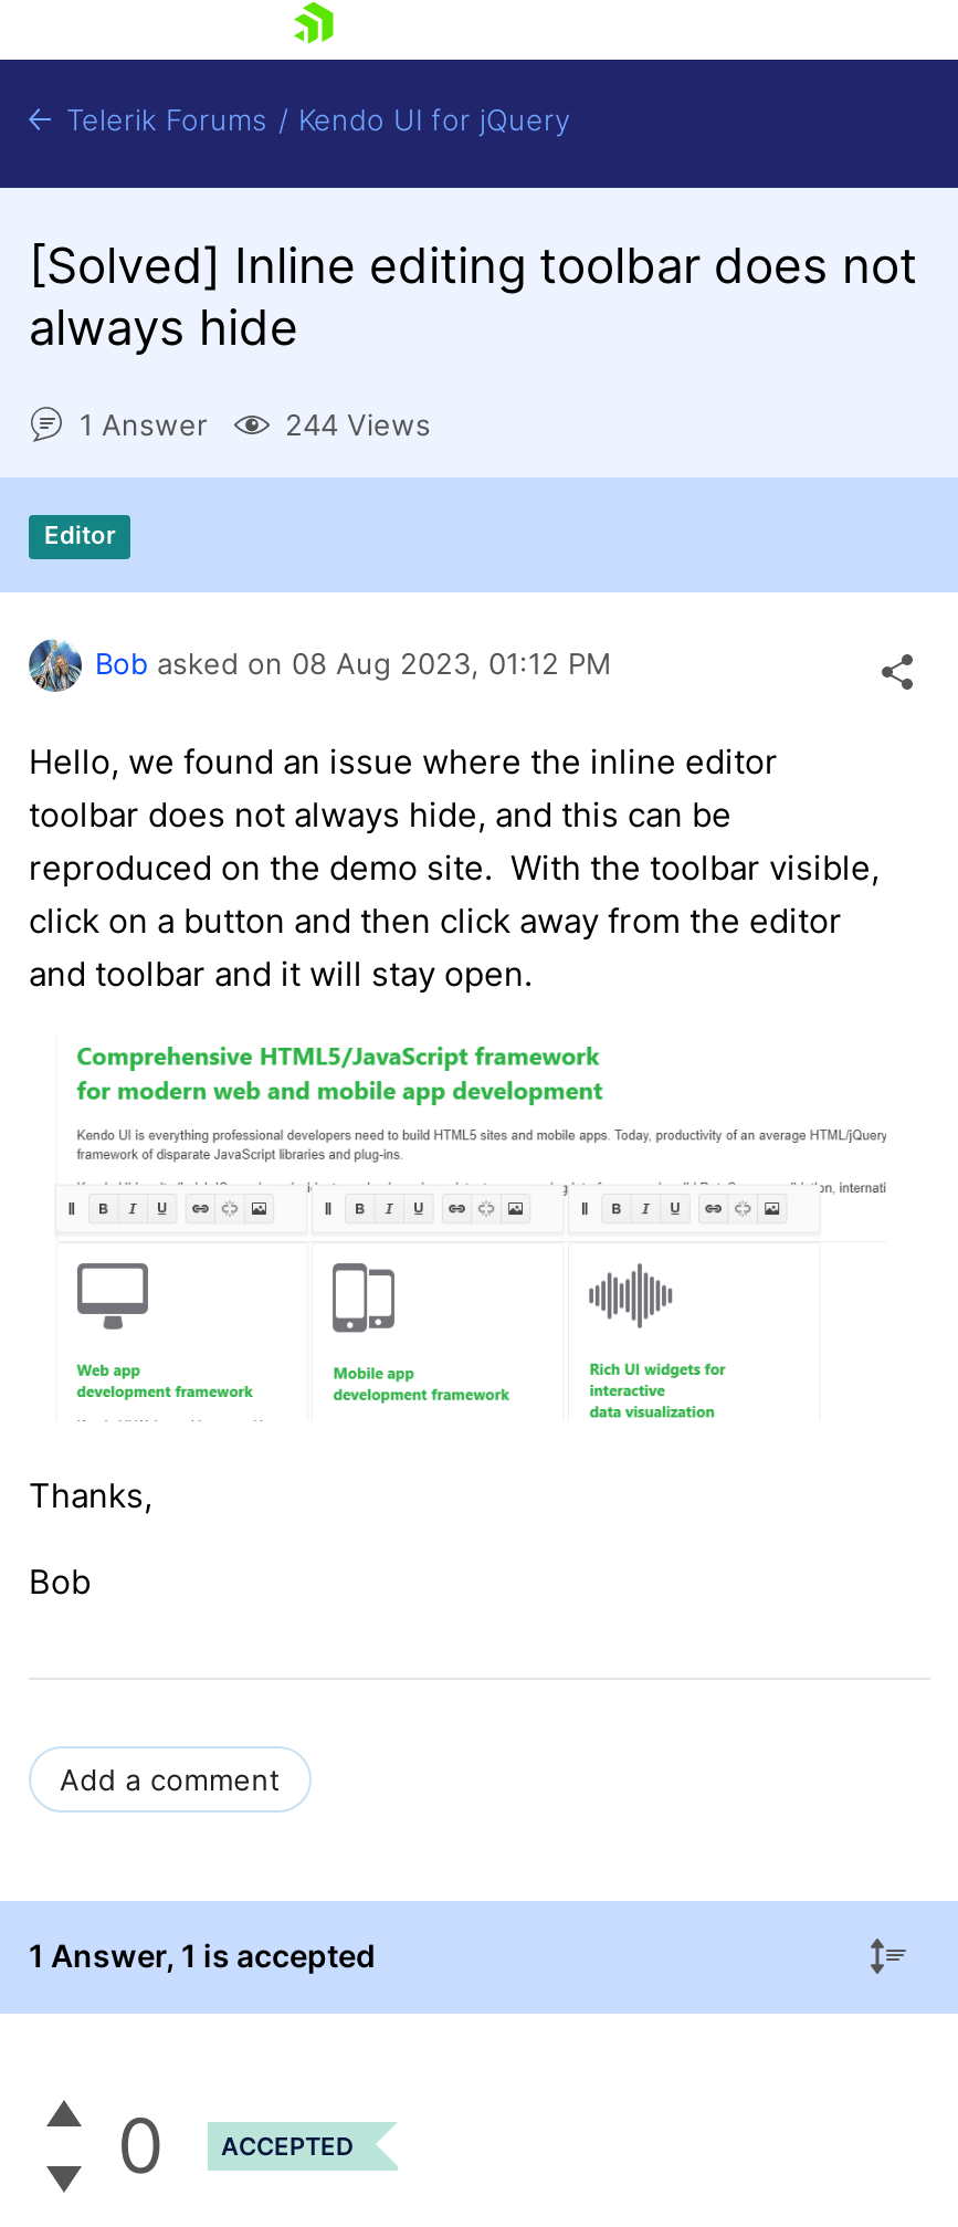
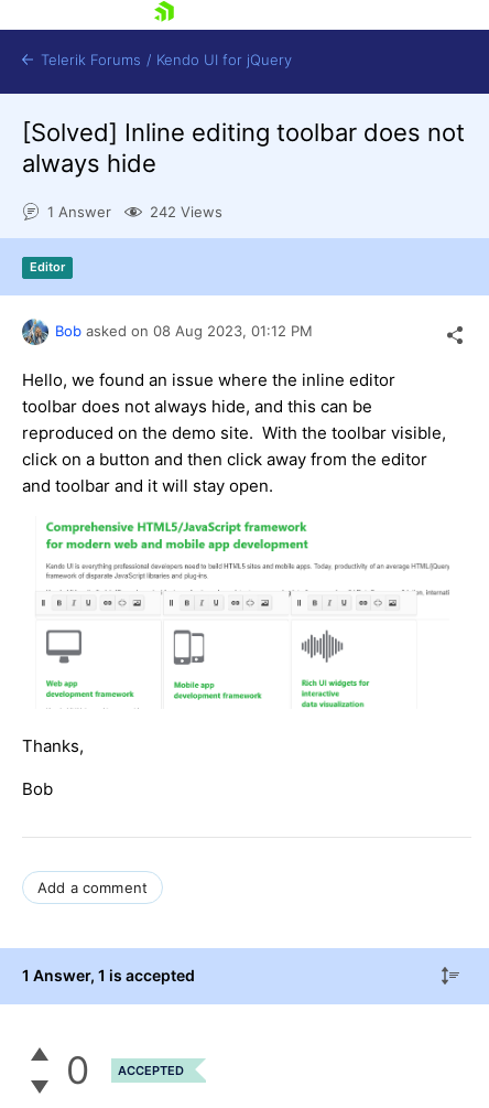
- 244 Views
+ 242 Views
